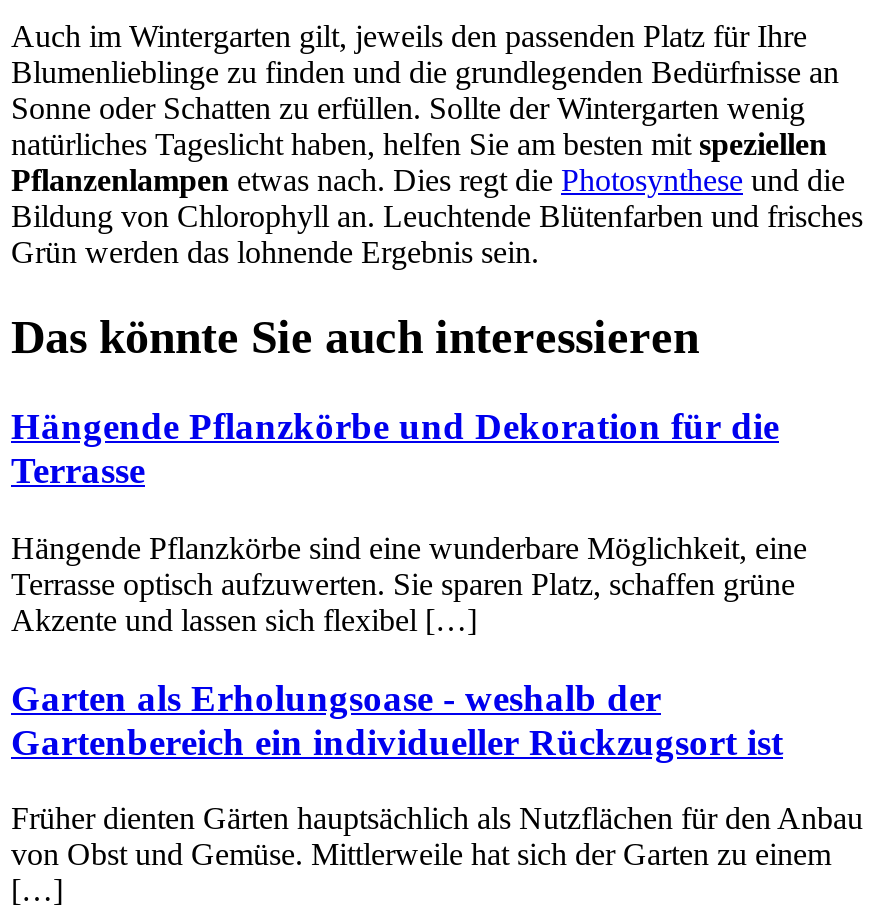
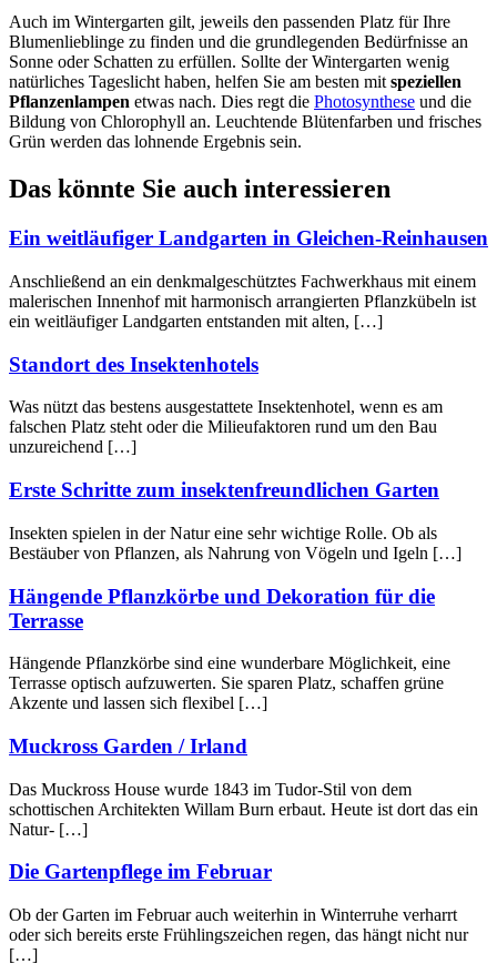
+ Ein weitläufiger Landgarten in Gleichen-Reinhausen
+ Anschließend an ein denkmalgeschütztes Fachwerkhaus mit einem
+ malerischen Innenhof mit harmonisch arrangierten Pflanzkübeln ist
+ ein weitläufiger Landgarten entstanden mit alten, […]
+ Standort des Insektenhotels
+ Was nützt das bestens ausgestattete Insektenhotel, wenn es am
+ falschen Platz steht oder die Milieufaktoren rund um den Bau
+ unzureichend […]
+ Erste Schritte zum insektenfreundlichen Garten
+ Insekten spielen in der Natur eine sehr wichtige Rolle. Ob als
+ Bestäuber von Pflanzen, als Nahrung von Vögeln und Igeln […]

- Garten als Erholungsoase - weshalb der
- Gartenbereich ein individueller Rückzugsort ist
- Früher dienten Gärten hauptsächlich als Nutzflächen für den Anbau
- von Obst und Gemüse. Mittlerweile hat sich der Garten zu einem
+ Muckross Garden / Irland
+ Das Muckross House wurde 1843 im Tudor-Stil von dem
+ schottischen Architekten Willam Burn erbaut. Heute ist dort das ein
+ Natur- […]
+ Die Gartenpflege im Februar
+ Ob der Garten im Februar auch weiterhin in Winterruhe verharrt
+ oder sich bereits erste Frühlingszeichen regen, das hängt nicht nur
